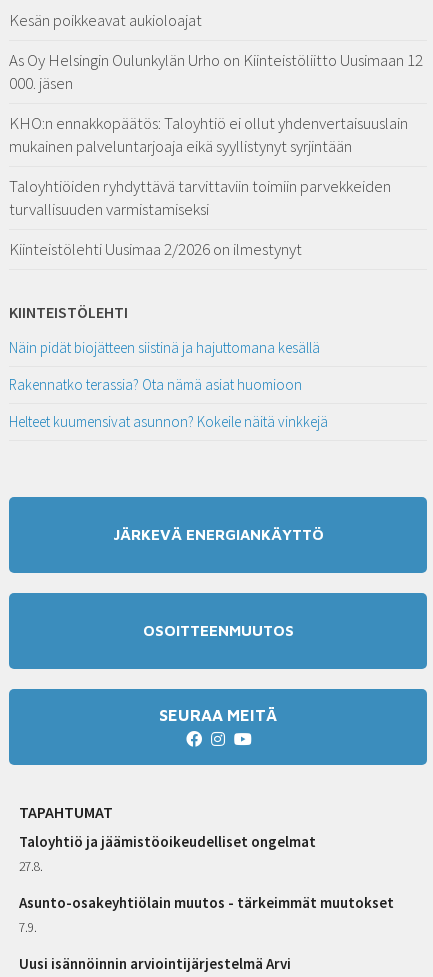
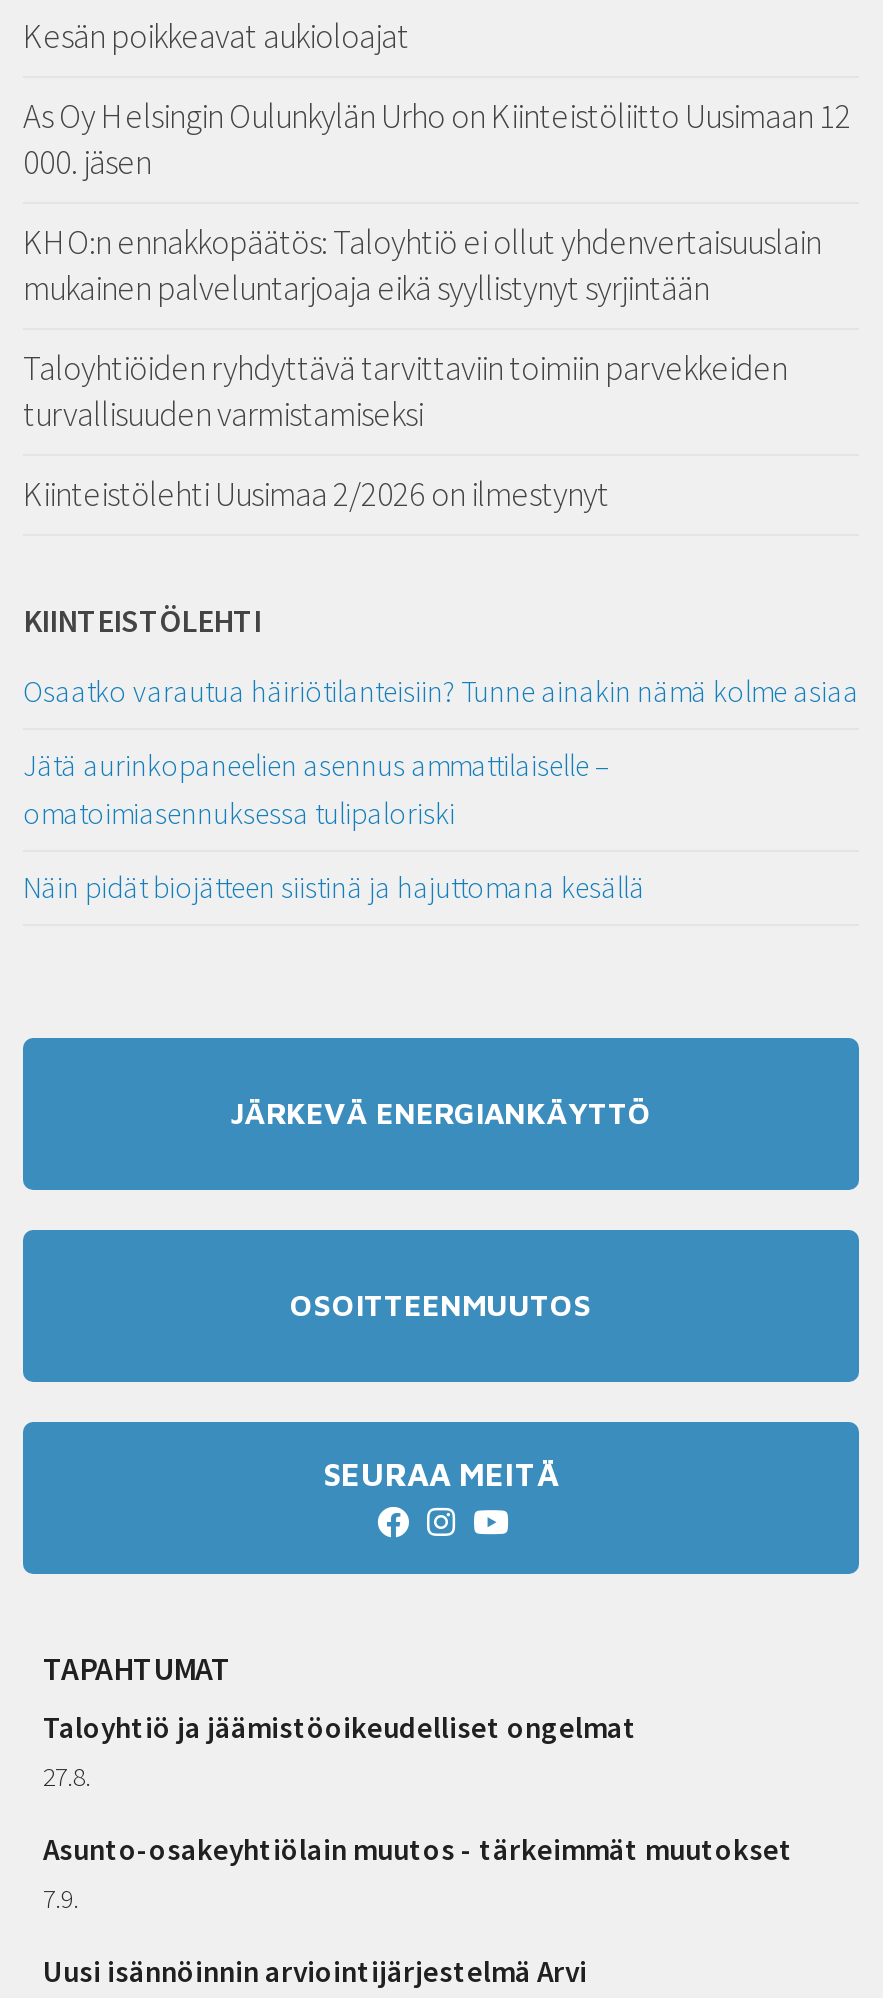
+ Osaatko varautua häiriötilanteisiin? Tunne ainakin nämä kolme asiaa
+ Jätä aurinkopaneelien asennus ammattilaiselle –
+ omatoimiasennuksessa tulipaloriski

moved down: Näin pidät biojätteen siistinä ja hajuttomana kesällä

- Rakennatko terassia? Ota nämä asiat huomioon
- Helteet kuumensivat asunnon? Kokeile näitä vinkkejä
